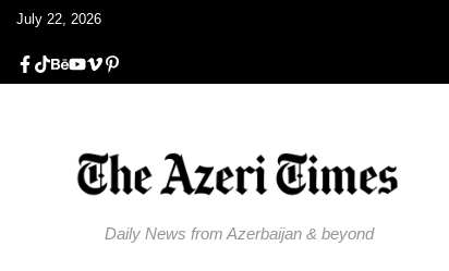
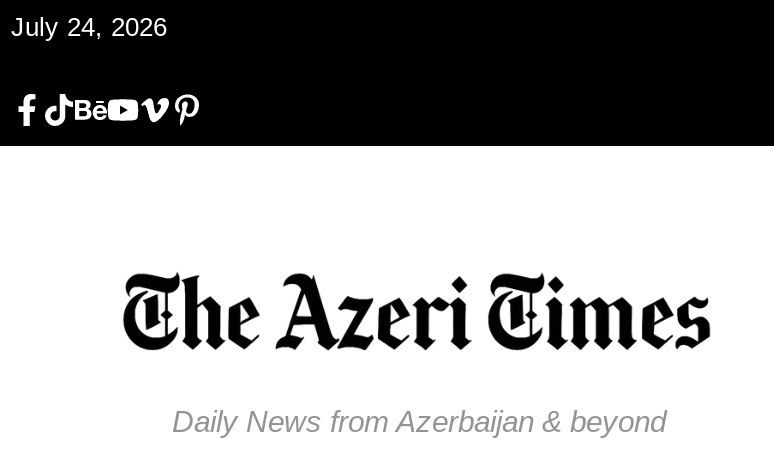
- July 22, 2026
+ July 24, 2026
